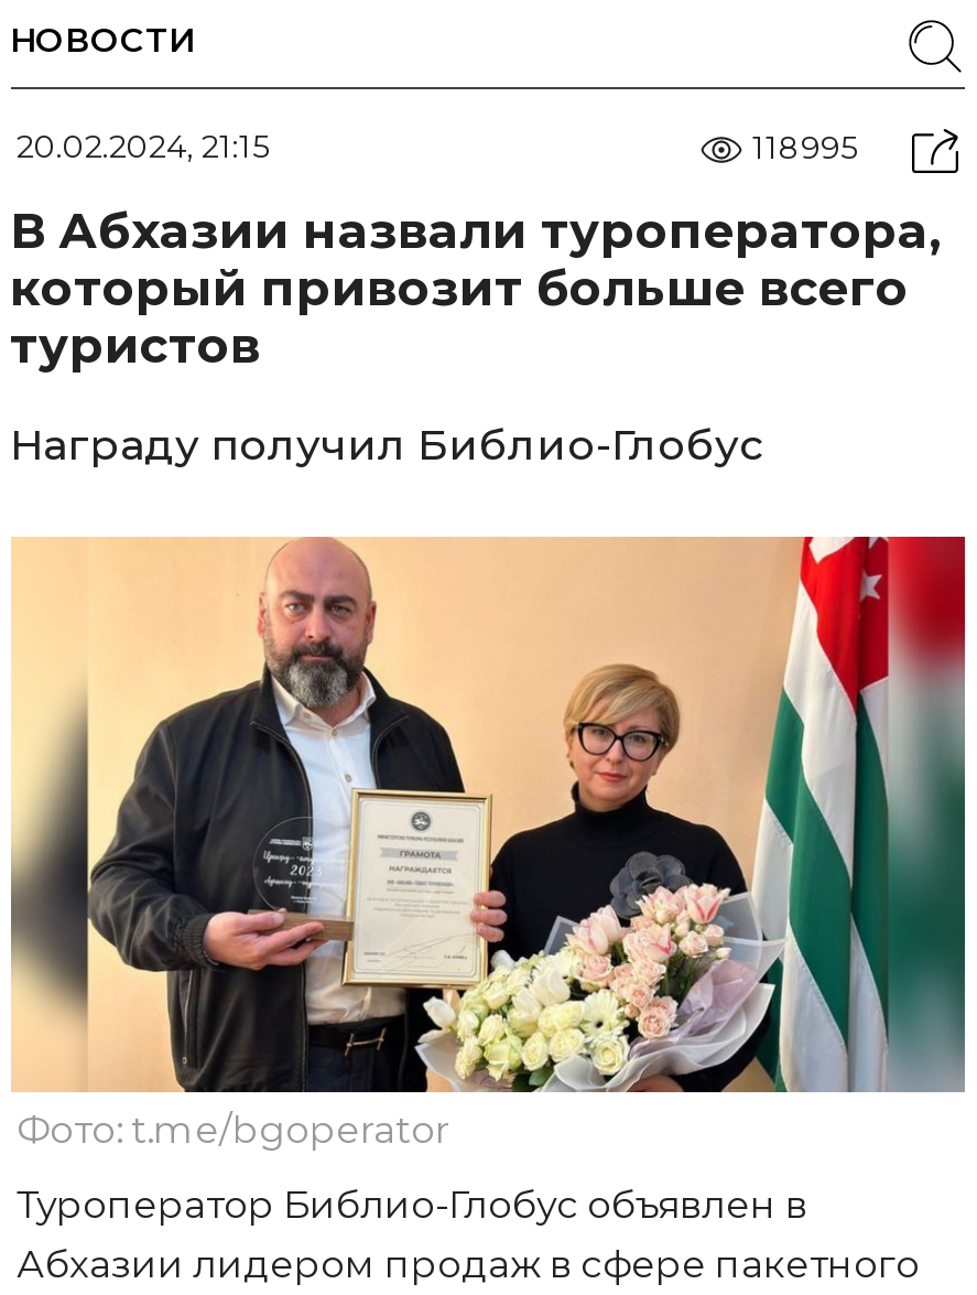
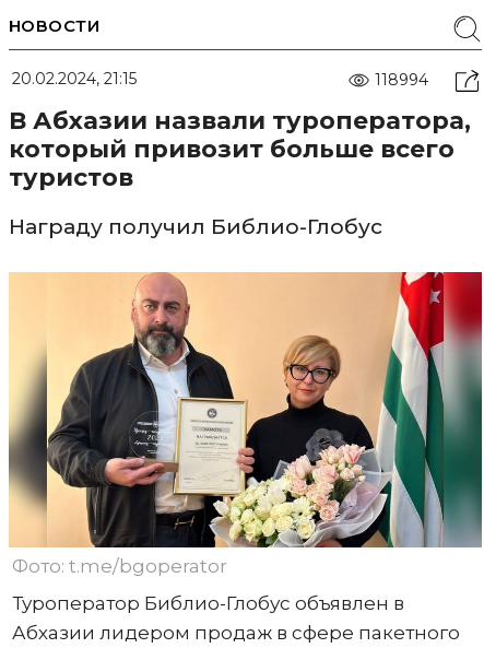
- 118995
+ 118994
